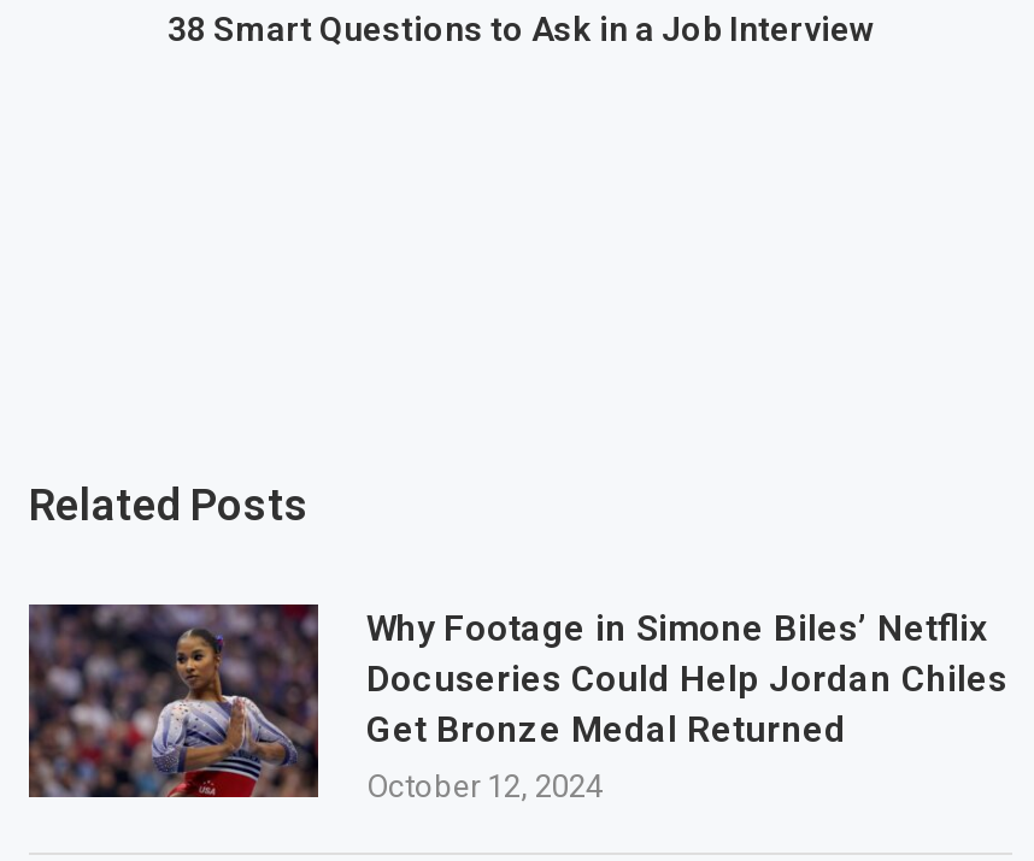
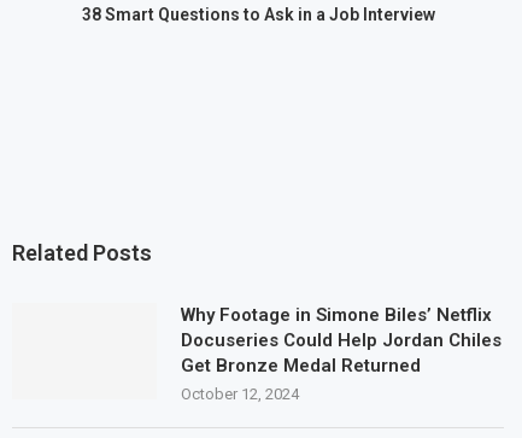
- [image]
